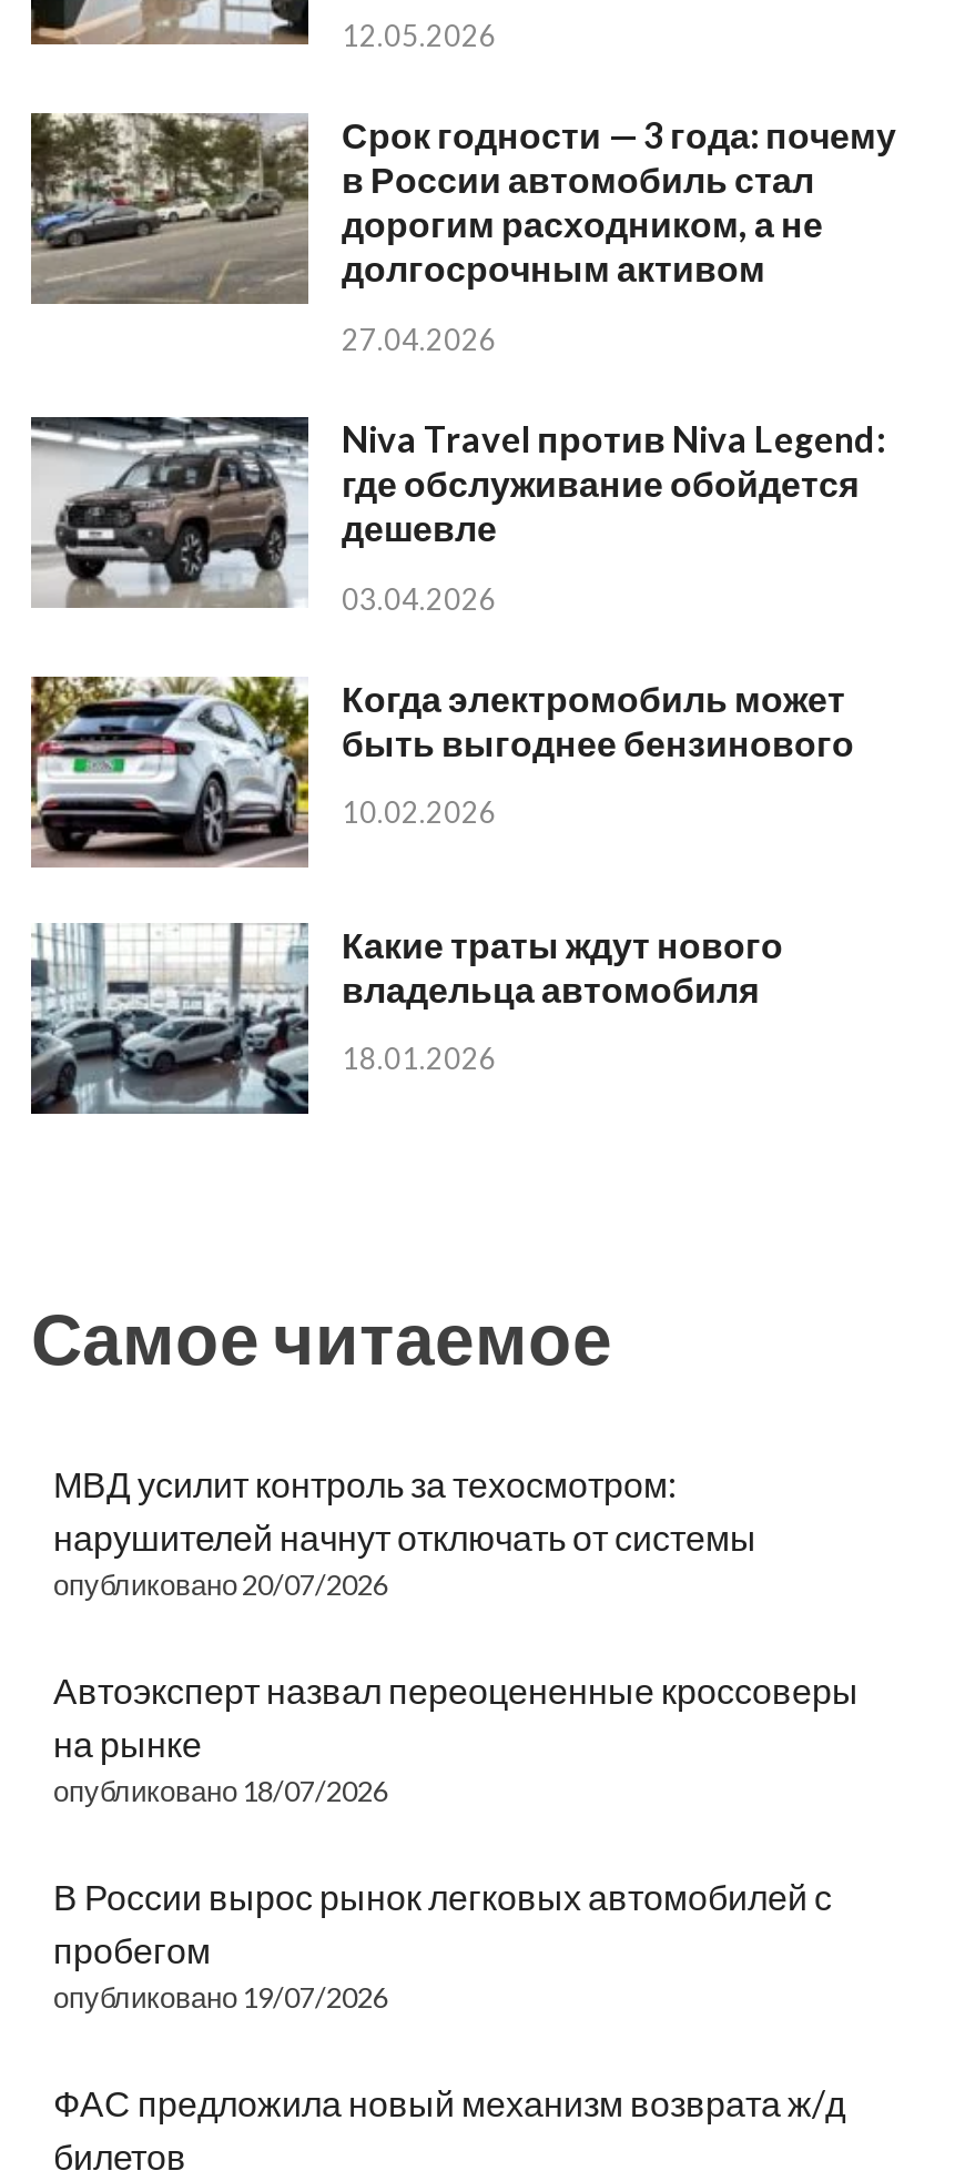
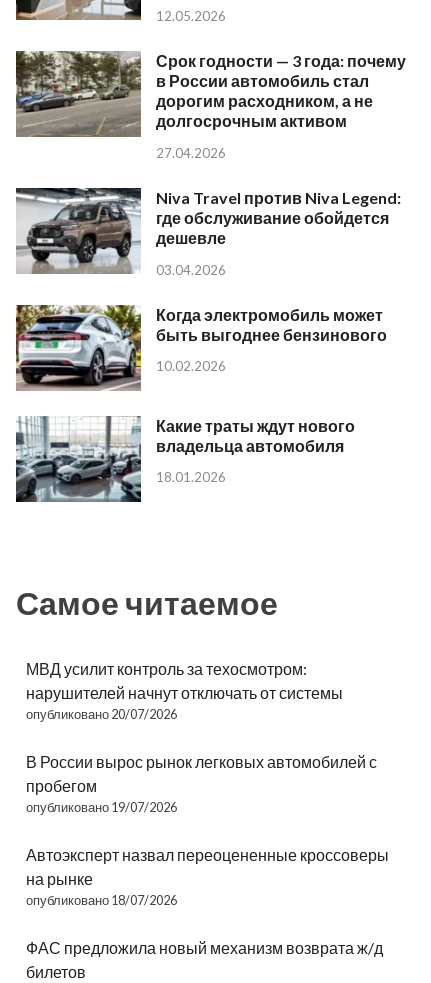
moved down: Автоэксперт назвал переоцененные кроссоверы | на рынке | опубликовано 18/07/2026

moved up: В России вырос рынок легковых автомобилей с | пробегом | опубликовано 19/07/2026
